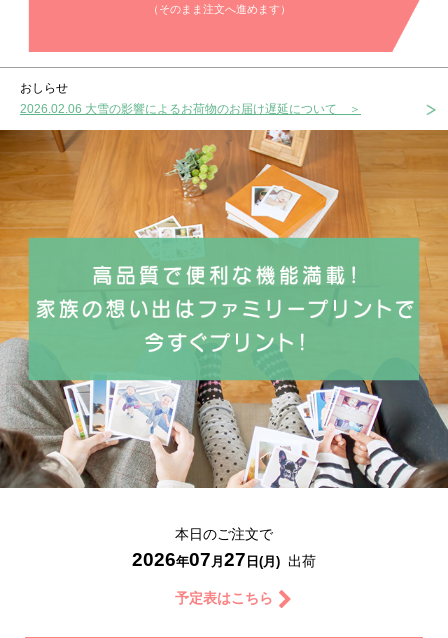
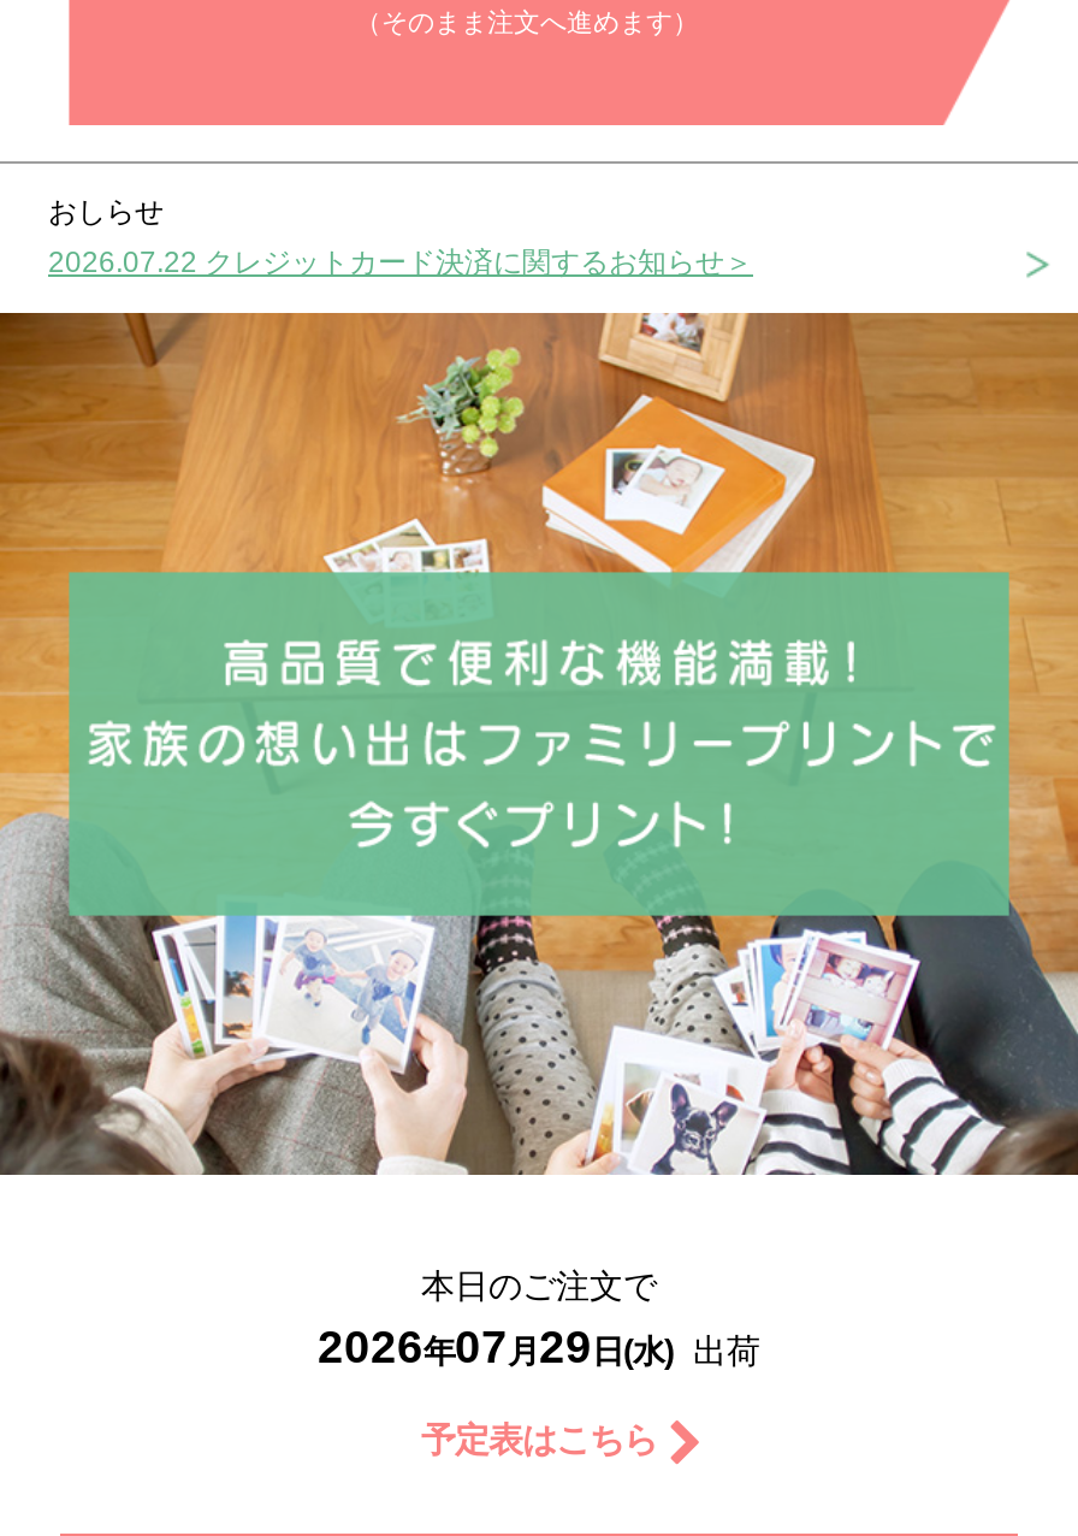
- 2026.02.06 大雪の影響によるお荷物のお届け遅延について＞
+ 2026.07.22 クレジットカード決済に関するお知らせ＞

- 2026年07月27日(月) 出荷
+ 2026年07月29日(水) 出荷
